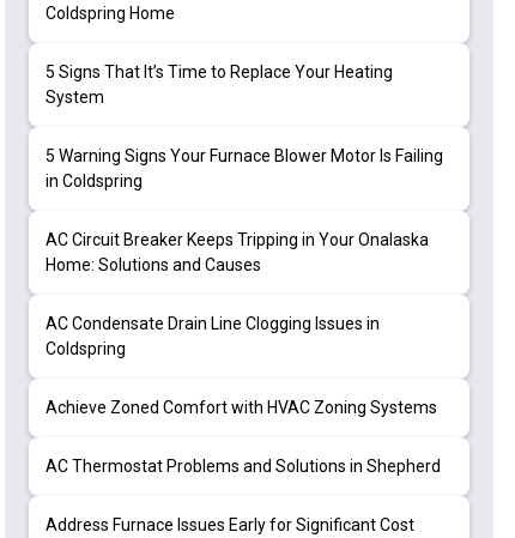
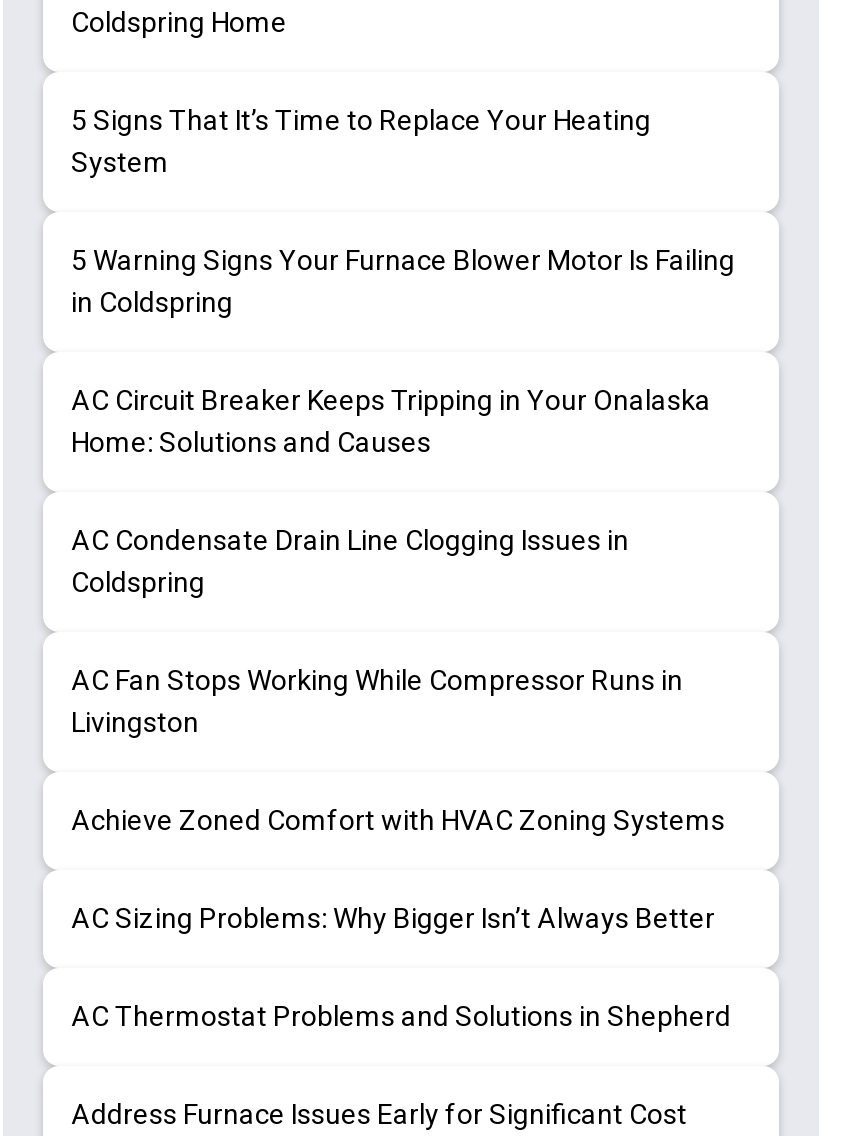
+ AC Fan Stops Working While Compressor Runs in
+ Livingston

+ AC Sizing Problems: Why Bigger Isn’t Always Better
